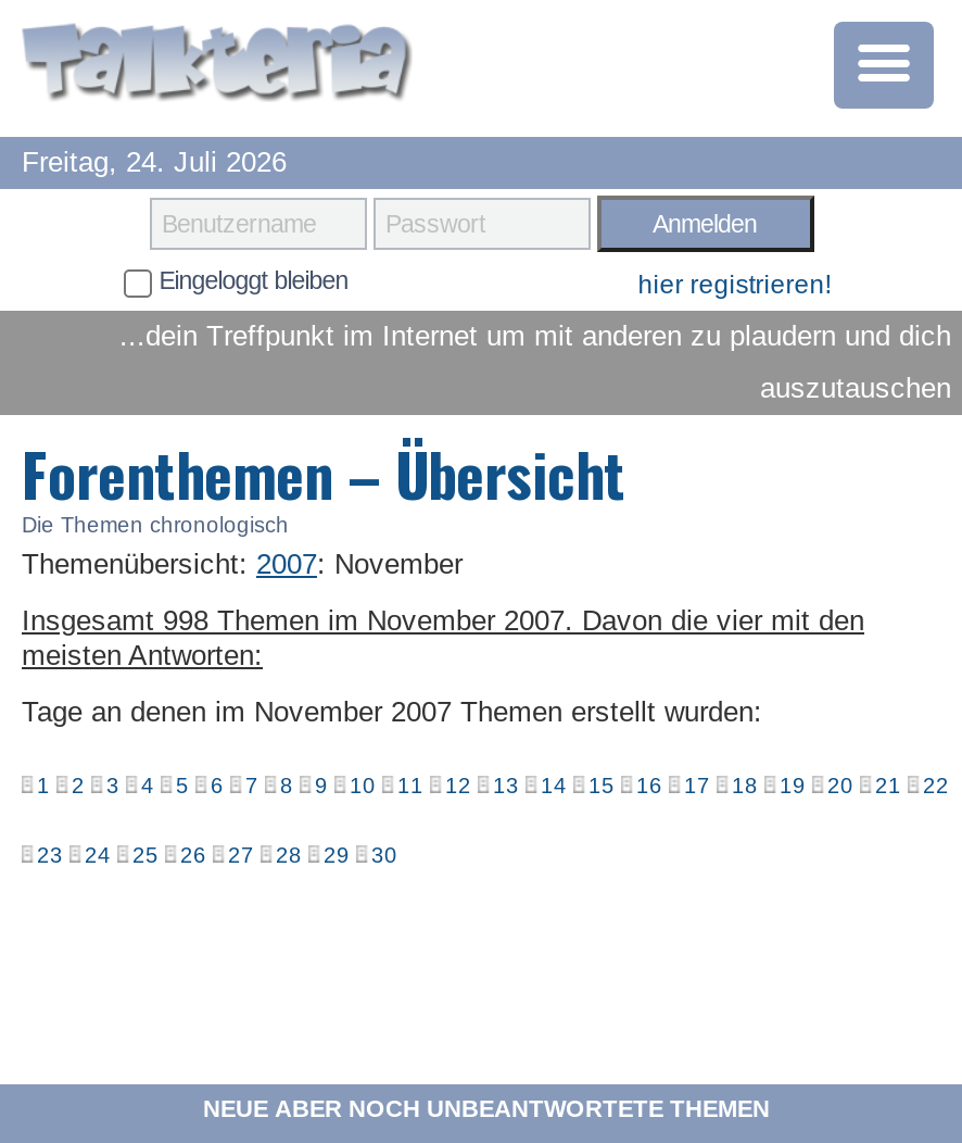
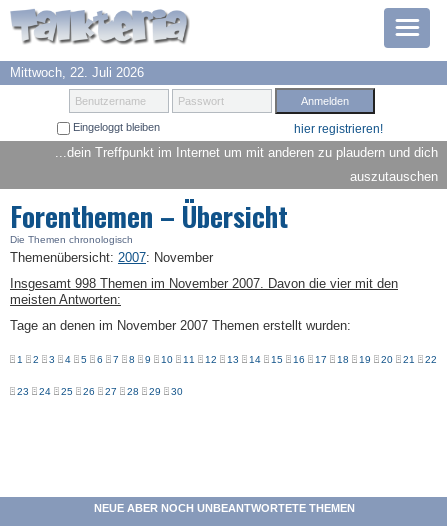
- Freitag, 24. Juli 2026
+ Mittwoch, 22. Juli 2026
